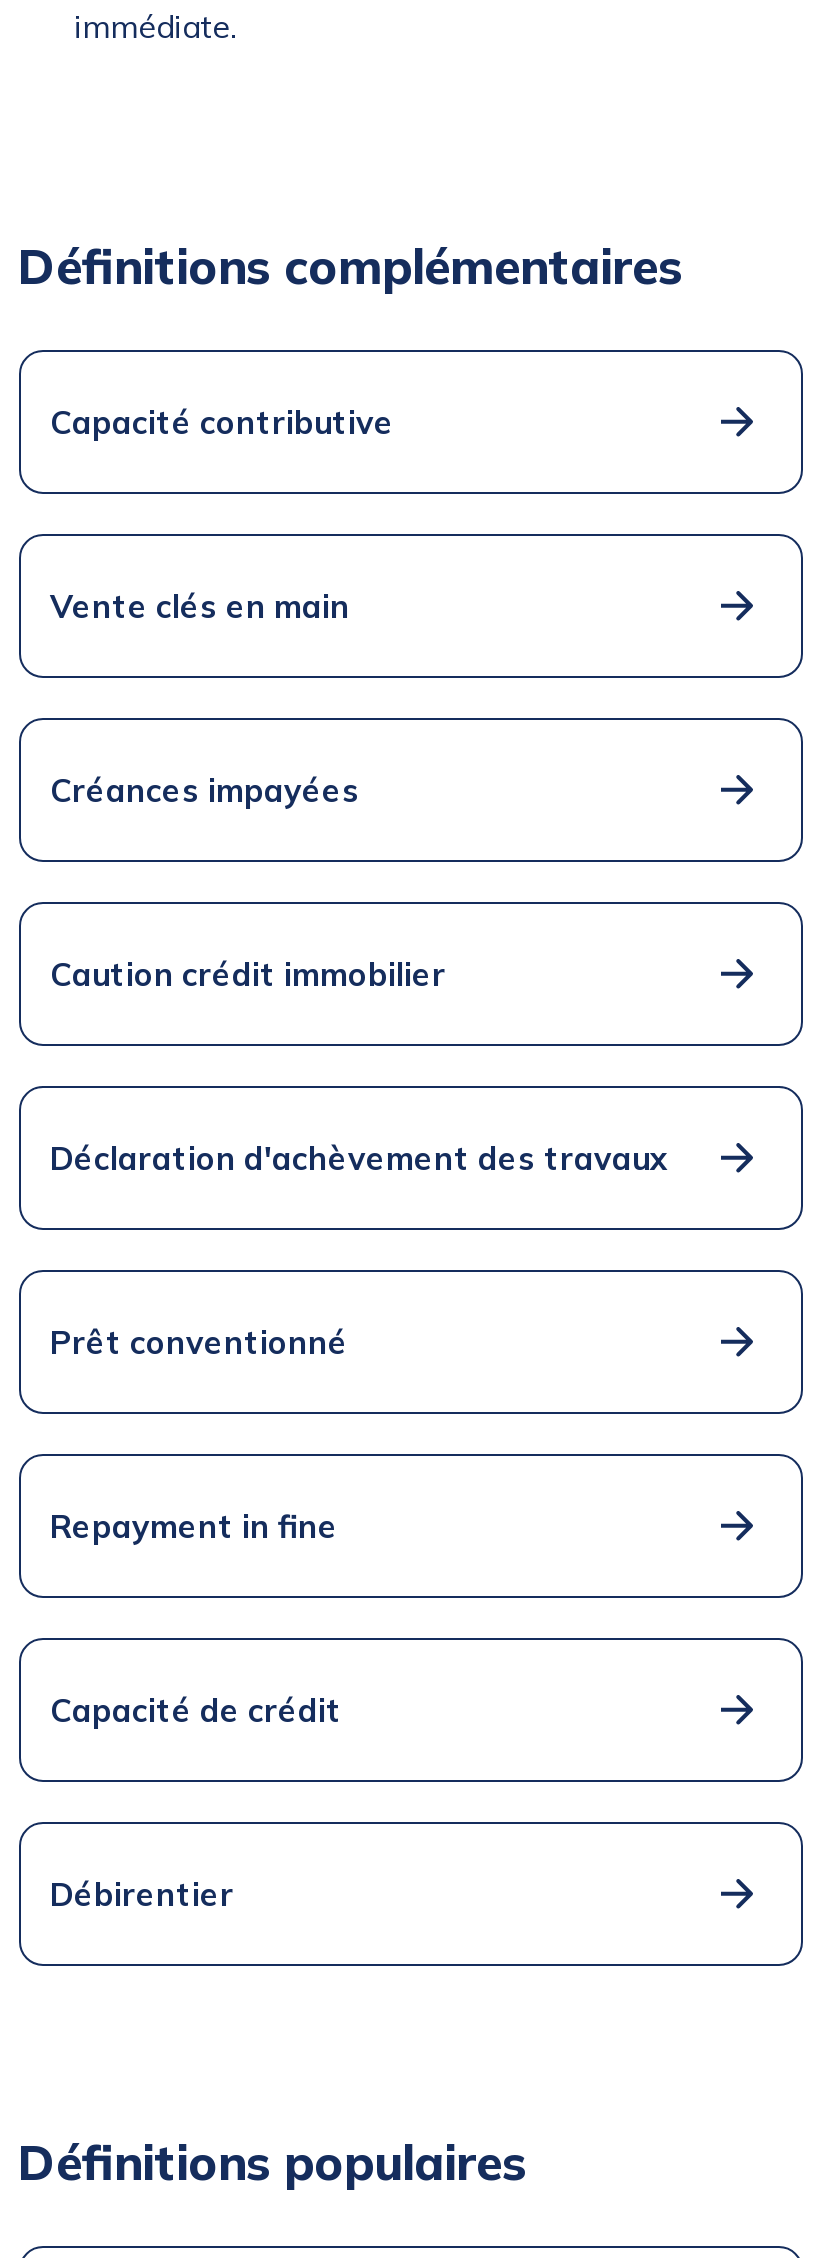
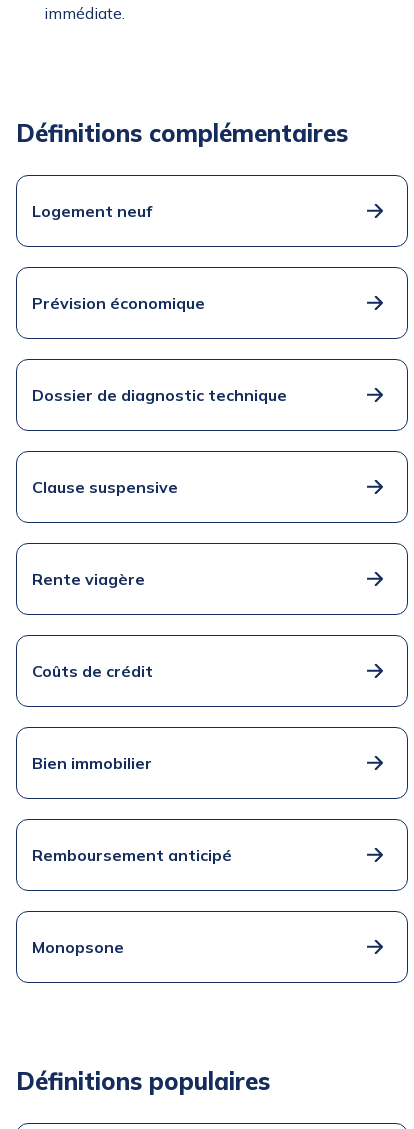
- Capacité contributive
+ Logement neuf

- Vente clés en main
+ Prévision économique

- Créances impayées
+ Dossier de diagnostic technique

- Caution crédit immobilier
+ Clause suspensive

- Déclaration d'achèvement des travaux
+ Rente viagère

- Prêt conventionné
+ Coûts de crédit

- Repayment in fine
+ Bien immobilier

- Capacité de crédit
+ Remboursement anticipé

- Débirentier
+ Monopsone
